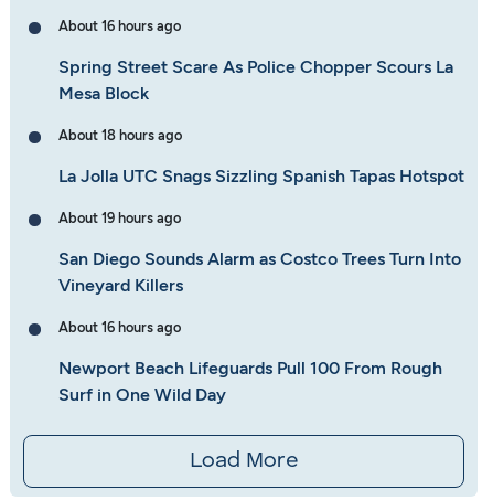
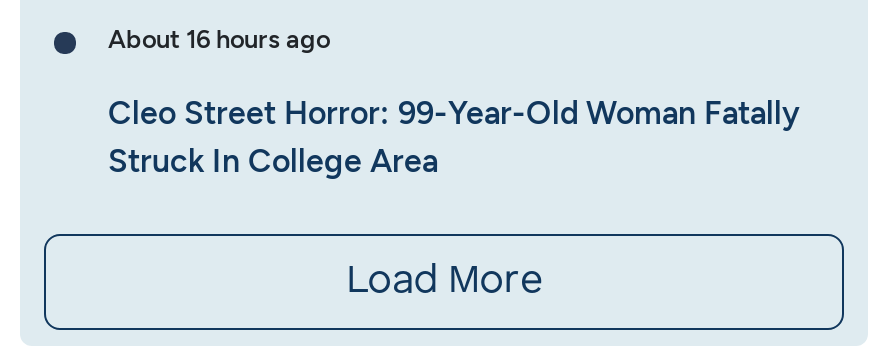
- Spring Street Scare As Police Chopper Scours La
- Mesa Block
- About 18 hours ago
- La Jolla UTC Snags Sizzling Spanish Tapas Hotspot
- About 19 hours ago
- San Diego Sounds Alarm as Costco Trees Turn Into
- Vineyard Killers
- About 16 hours ago
- Newport Beach Lifeguards Pull 100 From Rough
- Surf in One Wild Day
+ Cleo Street Horror: 99-Year-Old Woman Fatally
+ Struck In College Area
